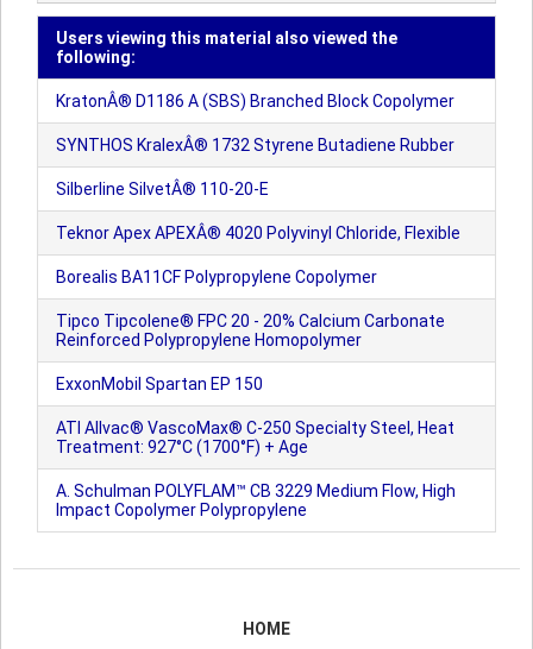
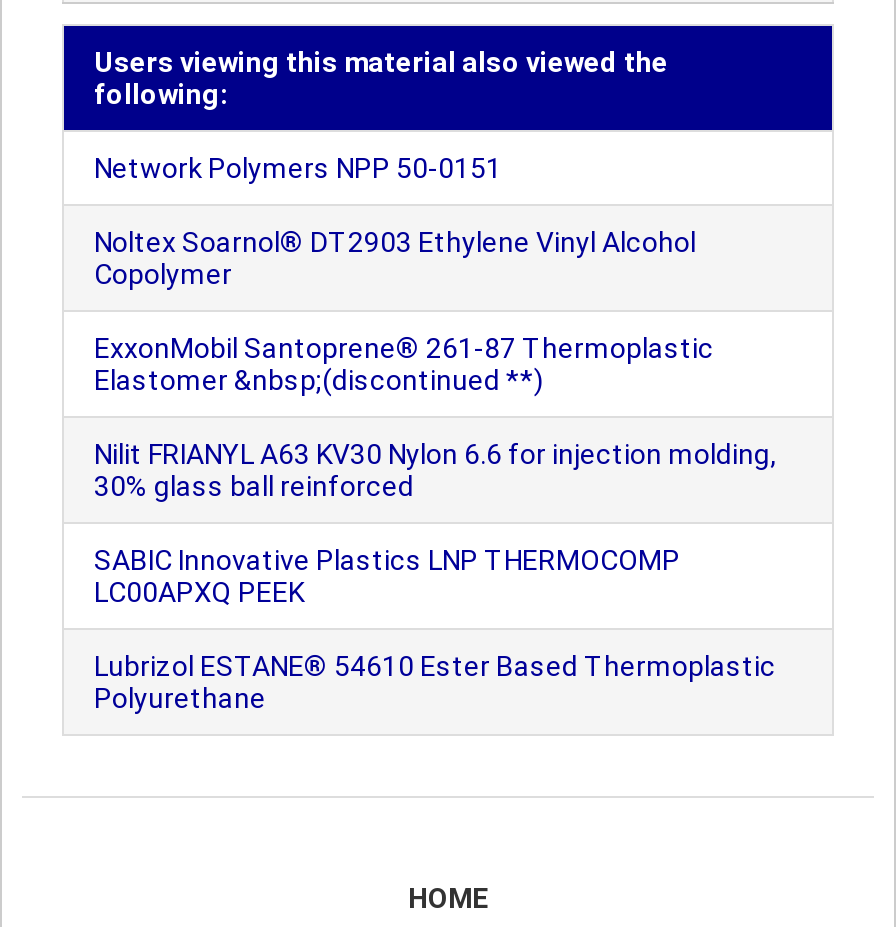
- KratonÂ® D1186 A (SBS) Branched Block Copolymer
- SYNTHOS KralexÂ® 1732 Styrene Butadiene Rubber
- Silberline SilvetÂ® 110-20-E
- Teknor Apex APEXÂ® 4020 Polyvinyl Chloride, Flexible
- Borealis BA11CF Polypropylene Copolymer
- Tipco Tipcolene® FPC 20 - 20% Calcium Carbonate
- Reinforced Polypropylene Homopolymer
- ExxonMobil Spartan EP 150
- ATI Allvac® VascoMax® C-250 Specialty Steel, Heat
- Treatment: 927°C (1700°F) + Age
- A. Schulman POLYFLAM™ CB 3229 Medium Flow, High
- Impact Copolymer Polypropylene
+ Network Polymers NPP 50-0151
+ Noltex Soarnol® DT2903 Ethylene Vinyl Alcohol
+ Copolymer
+ ExxonMobil Santoprene® 261-87 Thermoplastic
+ Elastomer &nbsp;(discontinued **)
+ Nilit FRIANYL A63 KV30 Nylon 6.6 for injection molding,
+ 30% glass ball reinforced
+ SABIC Innovative Plastics LNP THERMOCOMP
+ LC00APXQ PEEK
+ Lubrizol ESTANE® 54610 Ester Based Thermoplastic
+ Polyurethane
